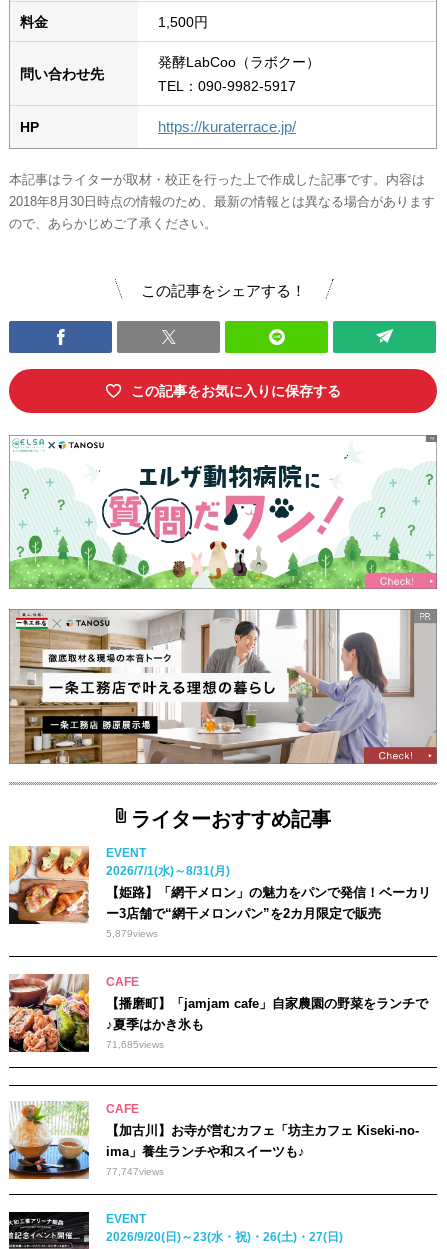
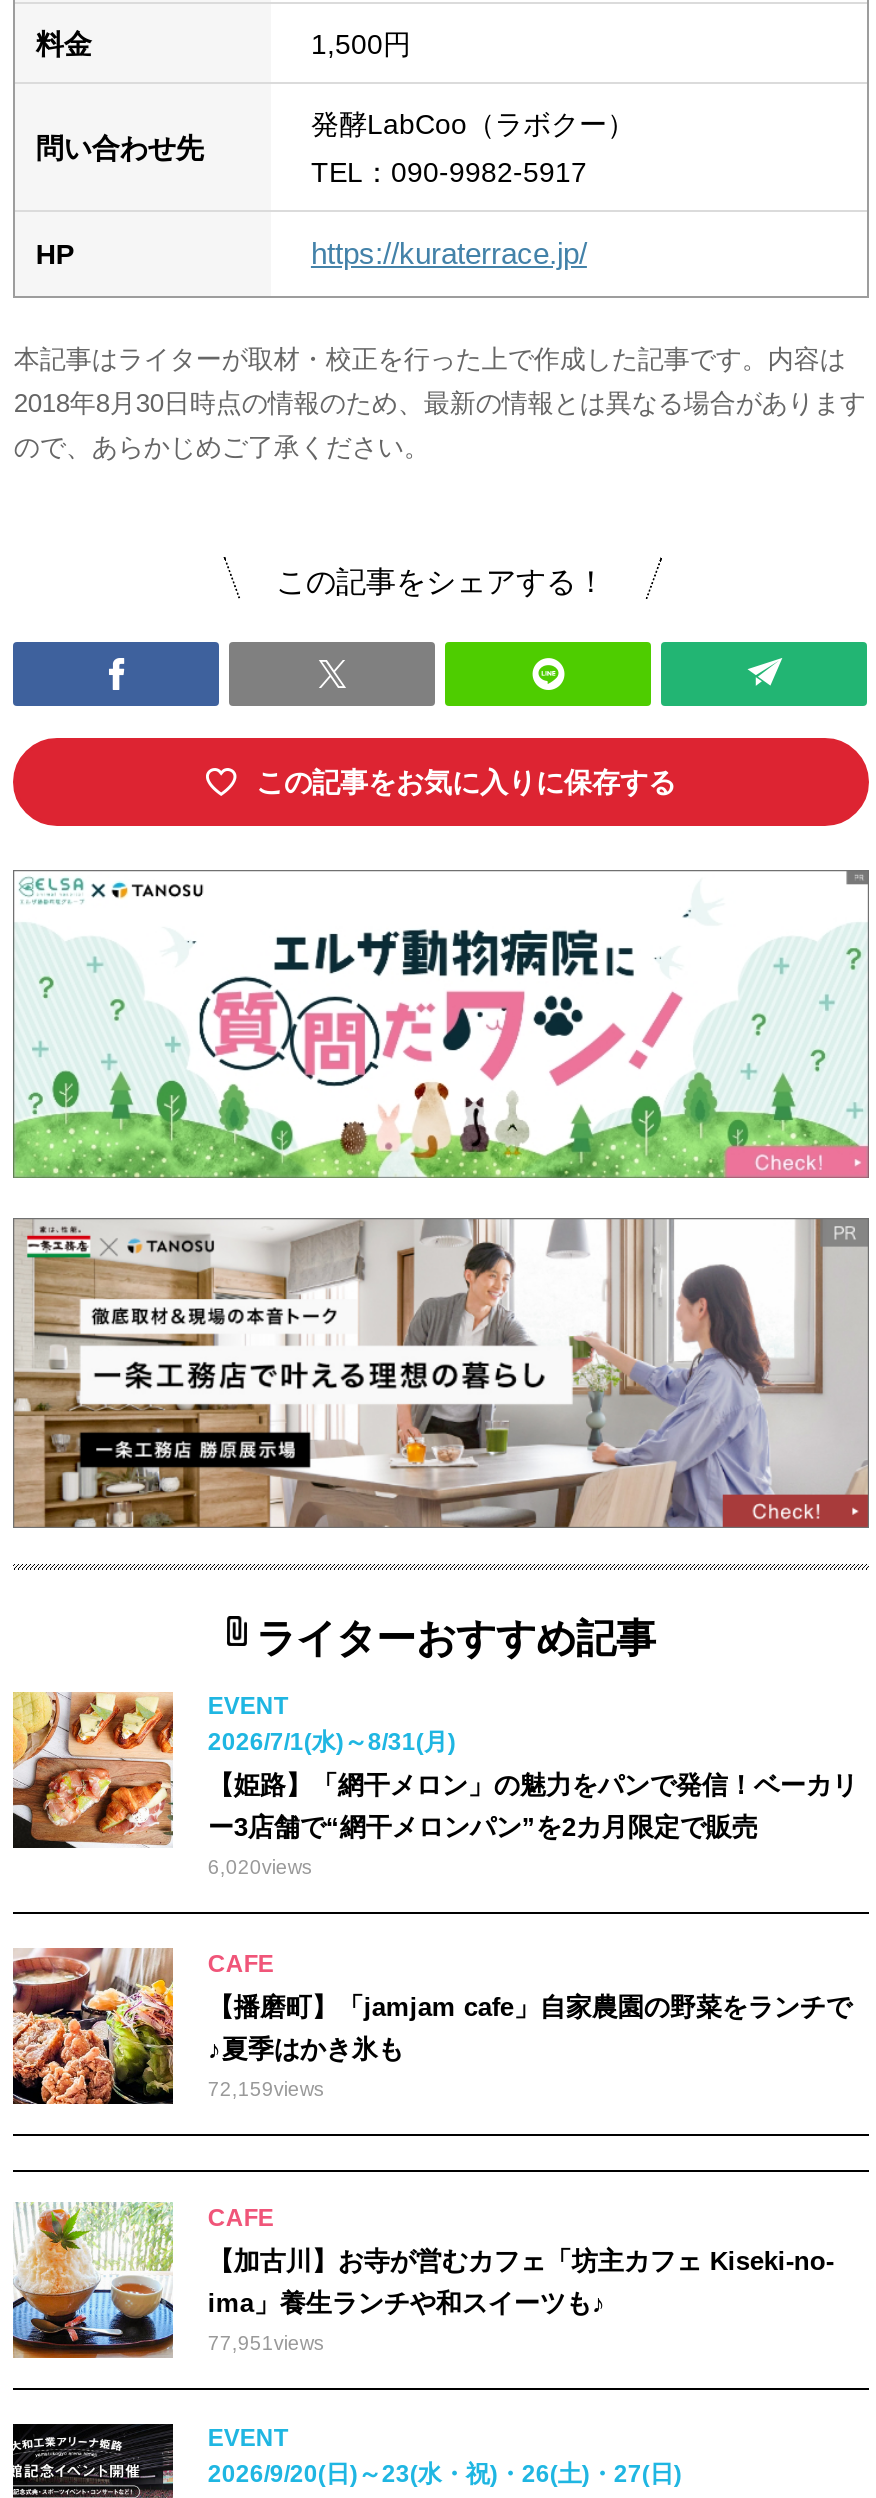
- 5,879views
+ 6,020views

- 71,685views
+ 72,159views

- 77,747views
+ 77,951views
